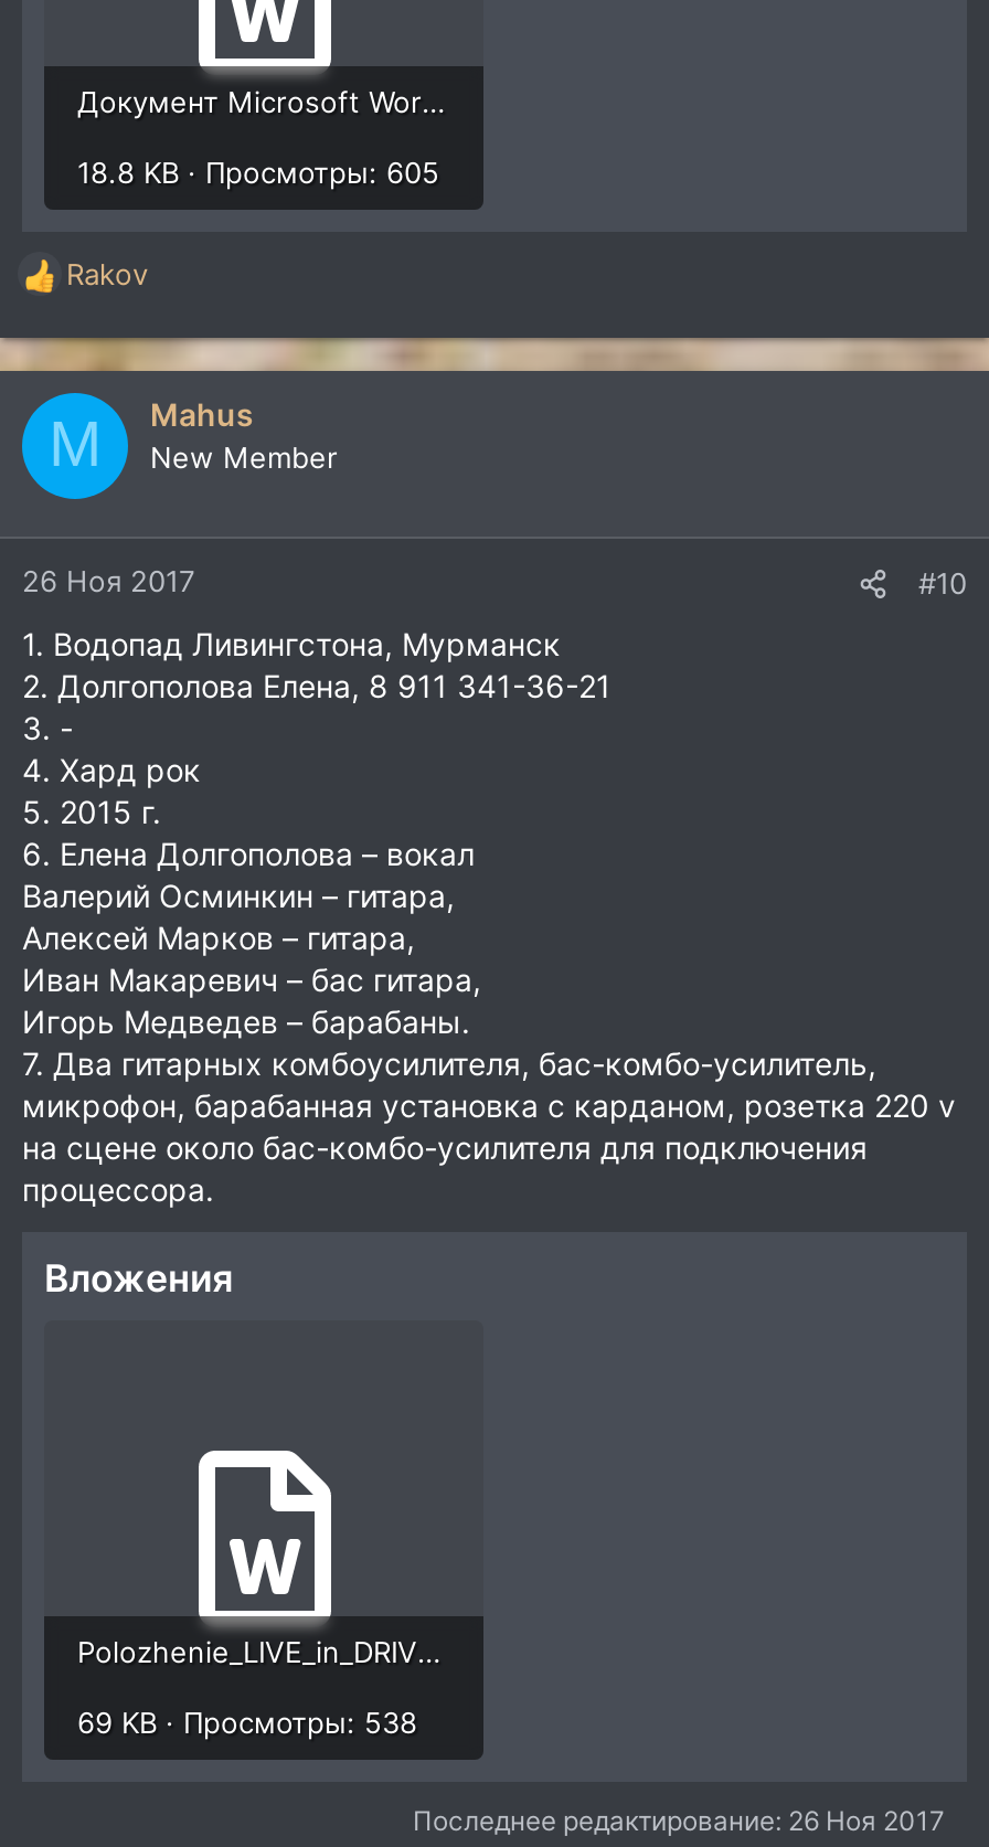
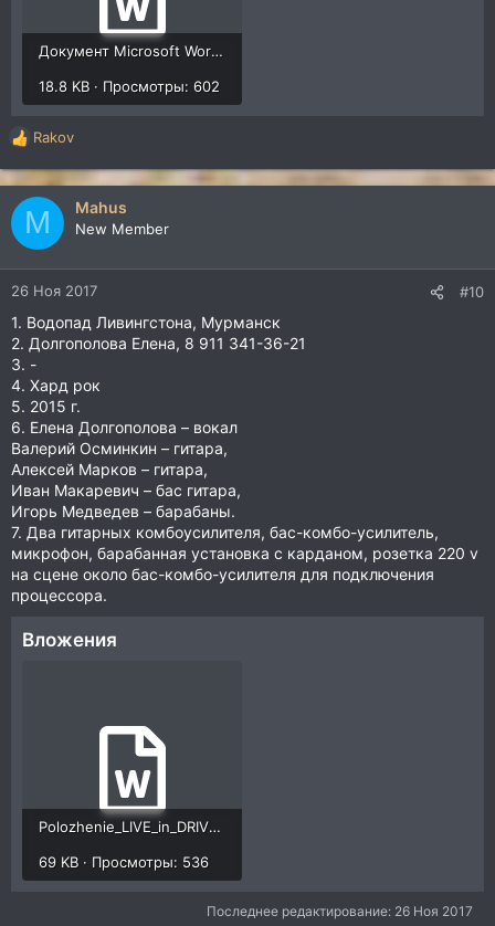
- 18.8 KB · Просмотры: 605
+ 18.8 KB · Просмотры: 602

- 69 KB · Просмотры: 538
+ 69 KB · Просмотры: 536
